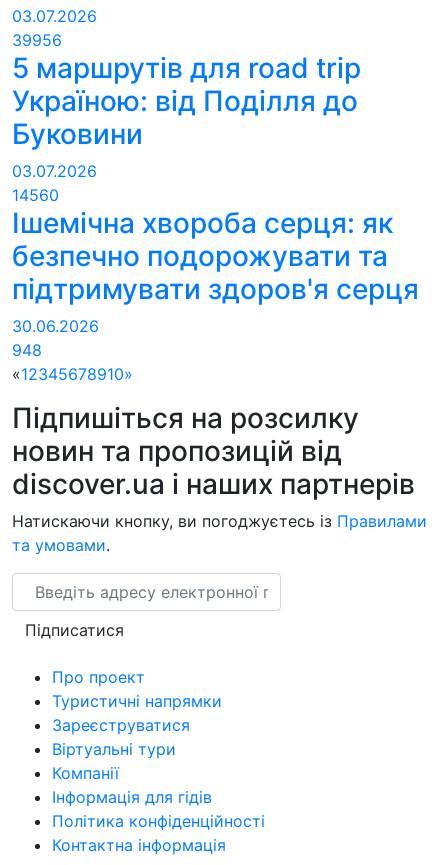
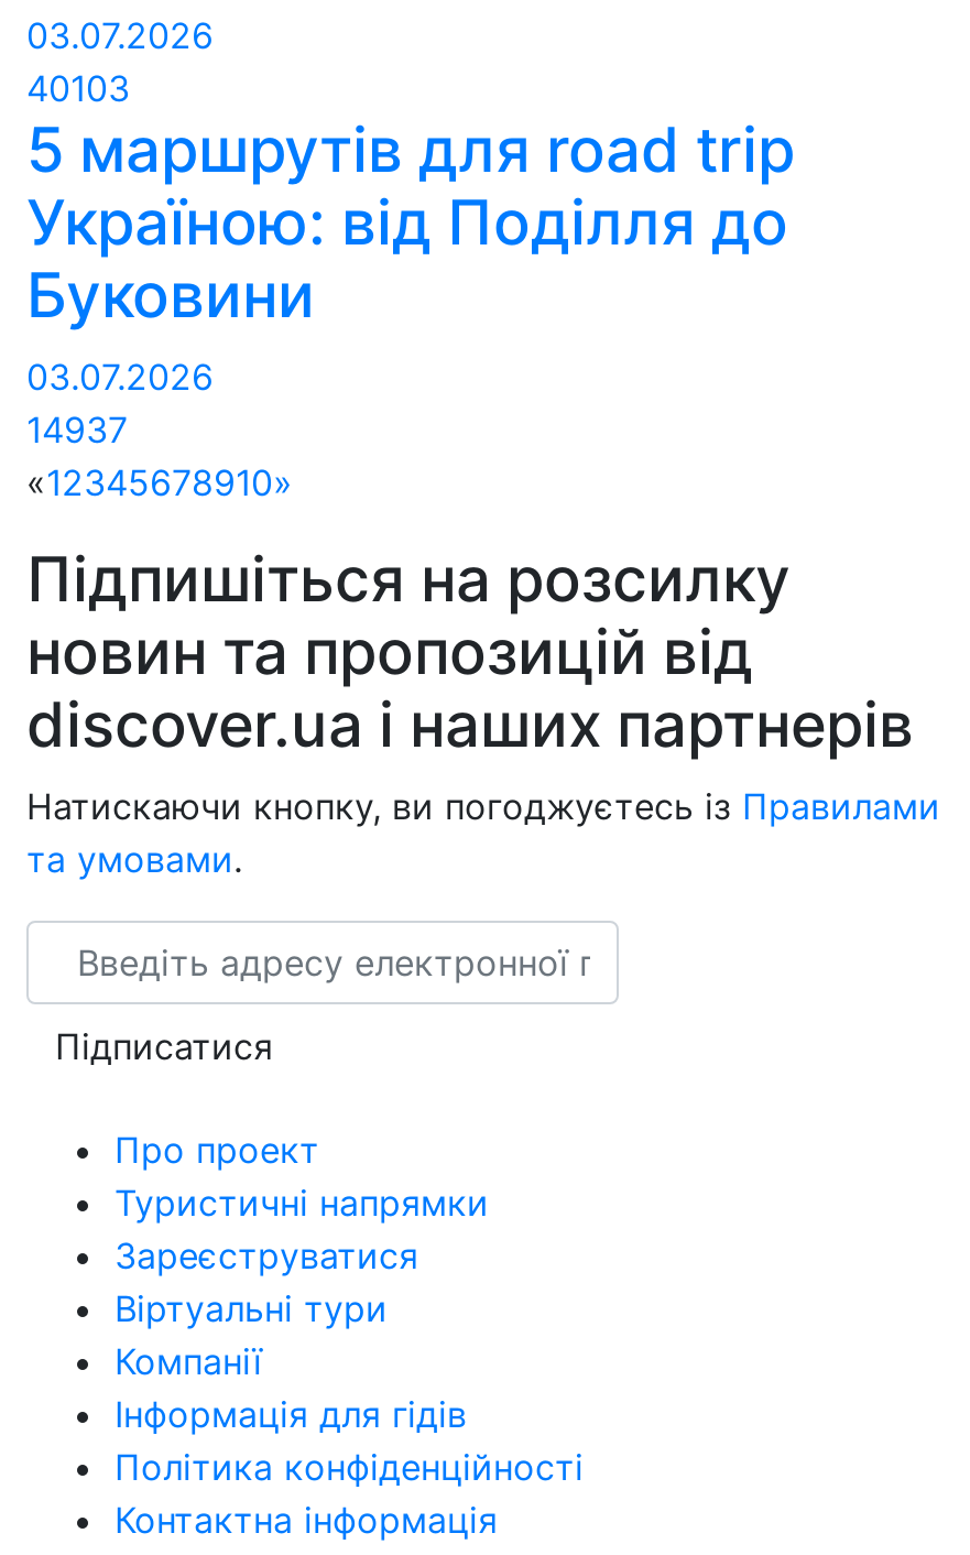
- 39956
+ 40103

- 14560
- Ішемічна хвороба серця: як
- безпечно подорожувати та
- підтримувати здоров'я серця
- 30.06.2026
- 948
+ 14937
